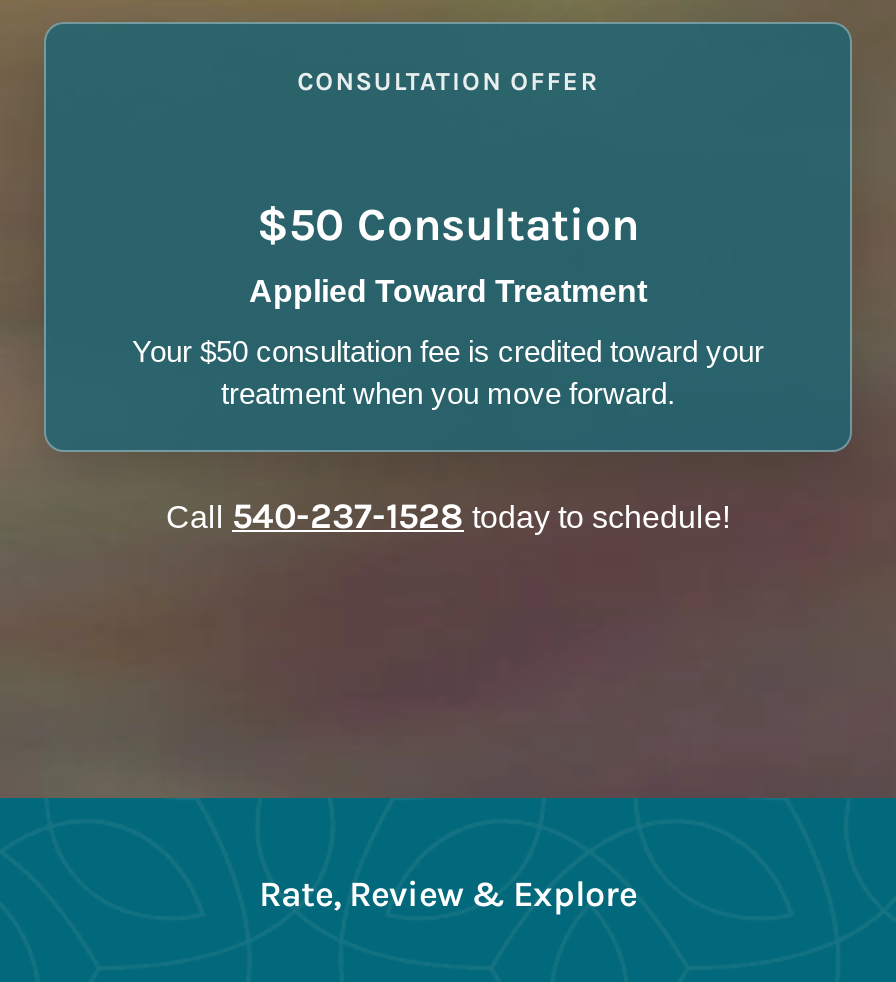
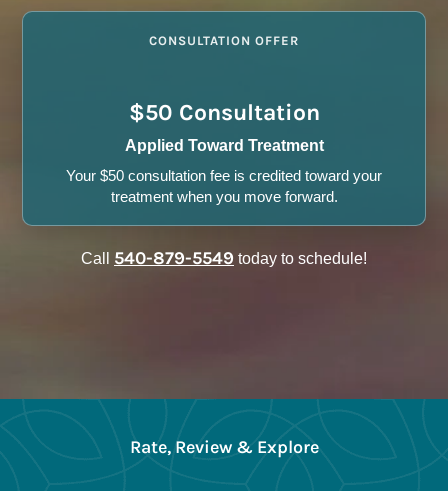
- Call 540-237-1528 today to schedule!
+ Call 540-879-5549 today to schedule!
